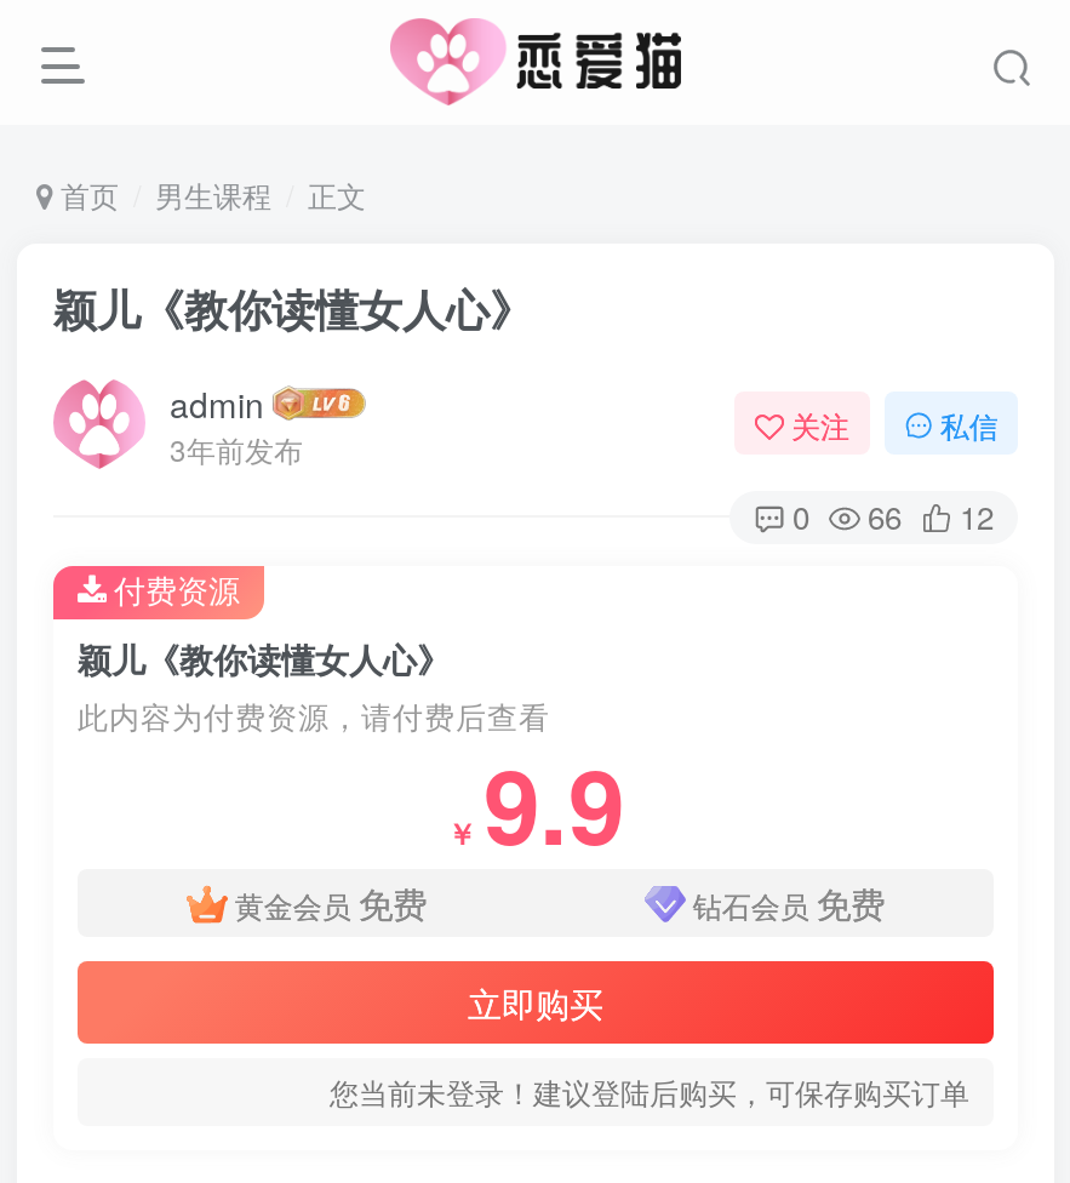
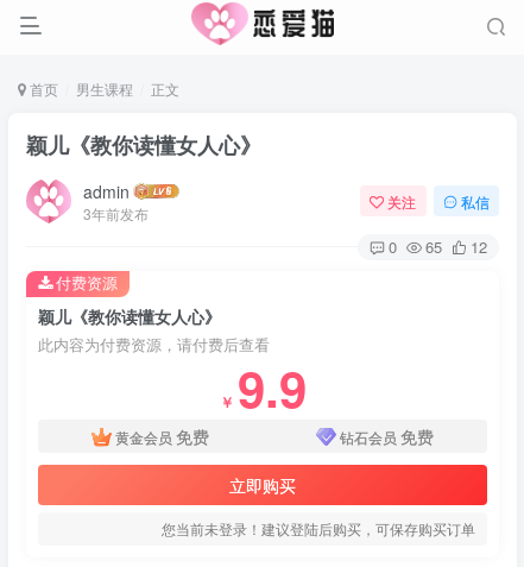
- 0 66 12
+ 0 65 12
